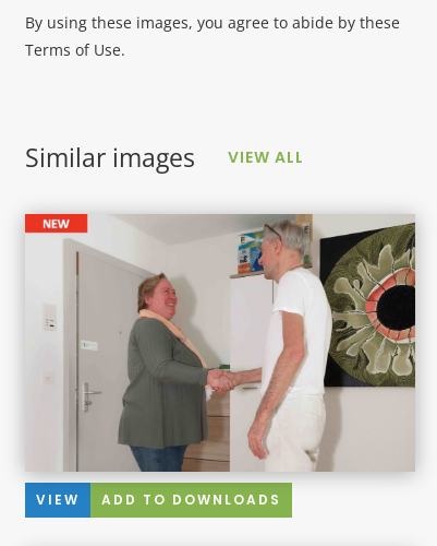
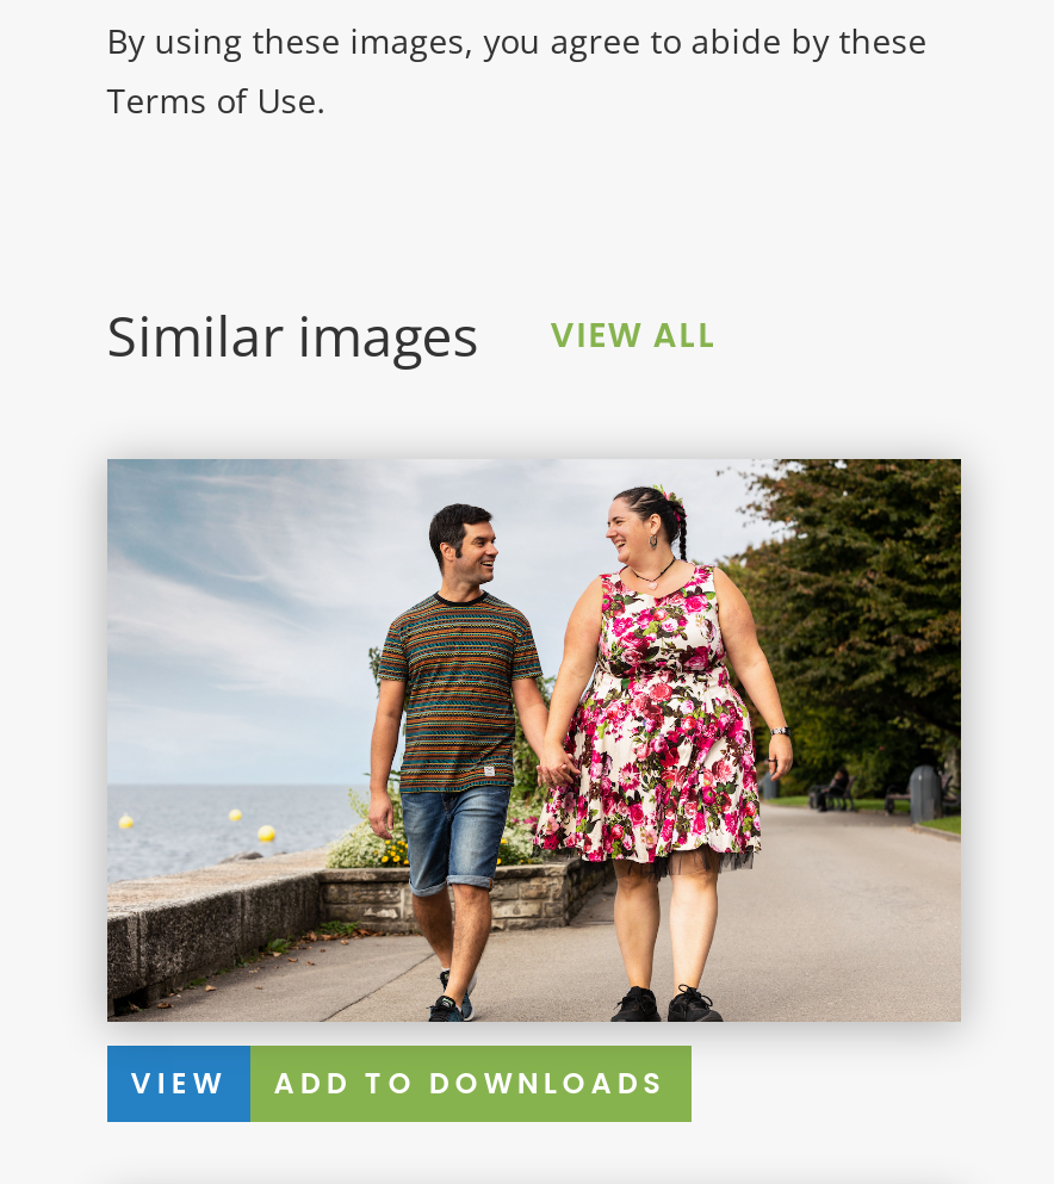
- [image]
+ [image]
